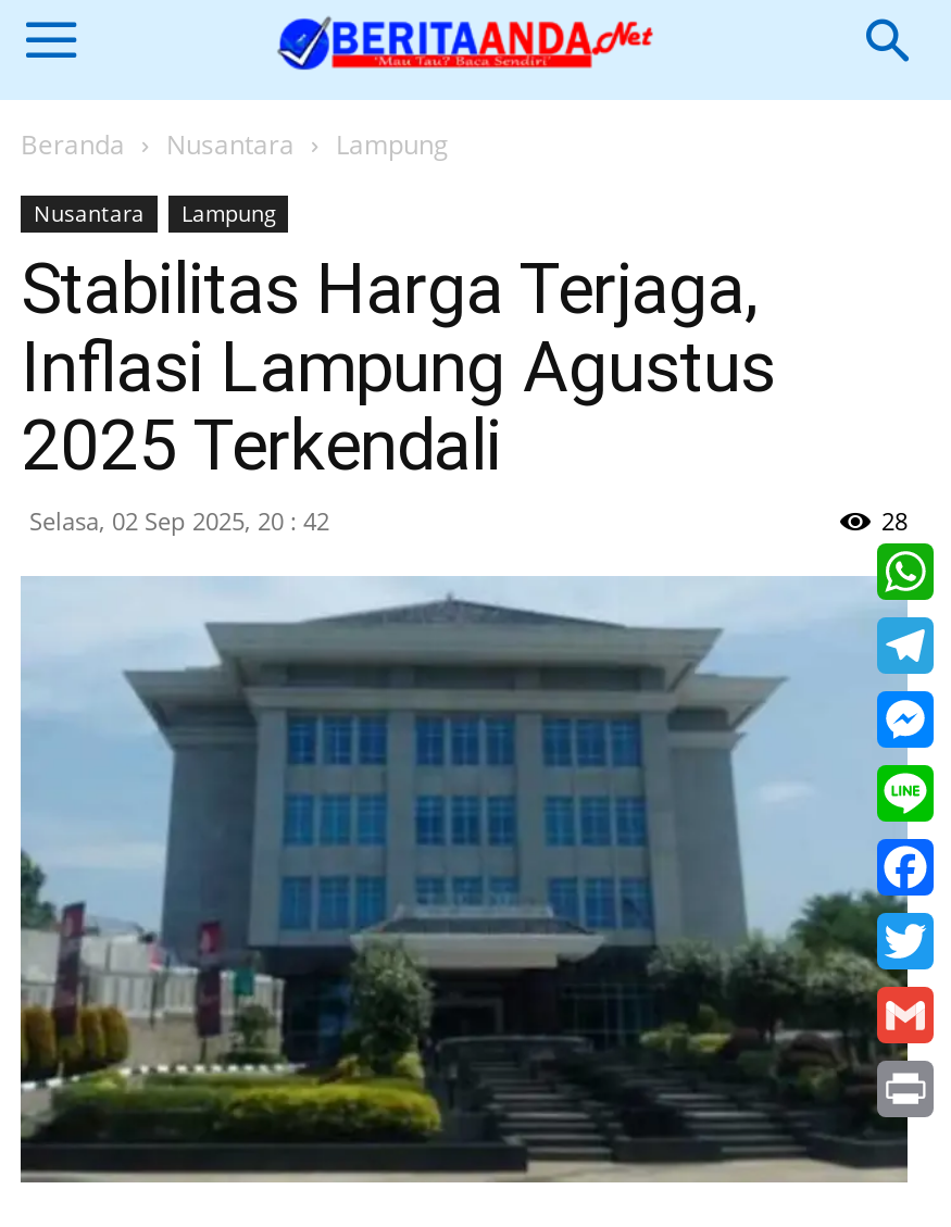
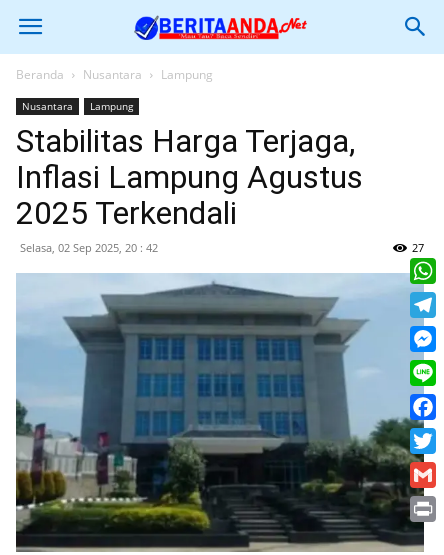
- 28
+ 27
